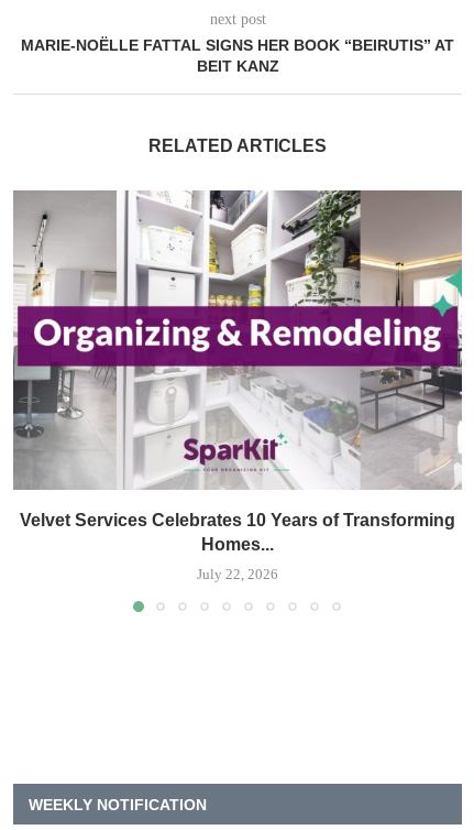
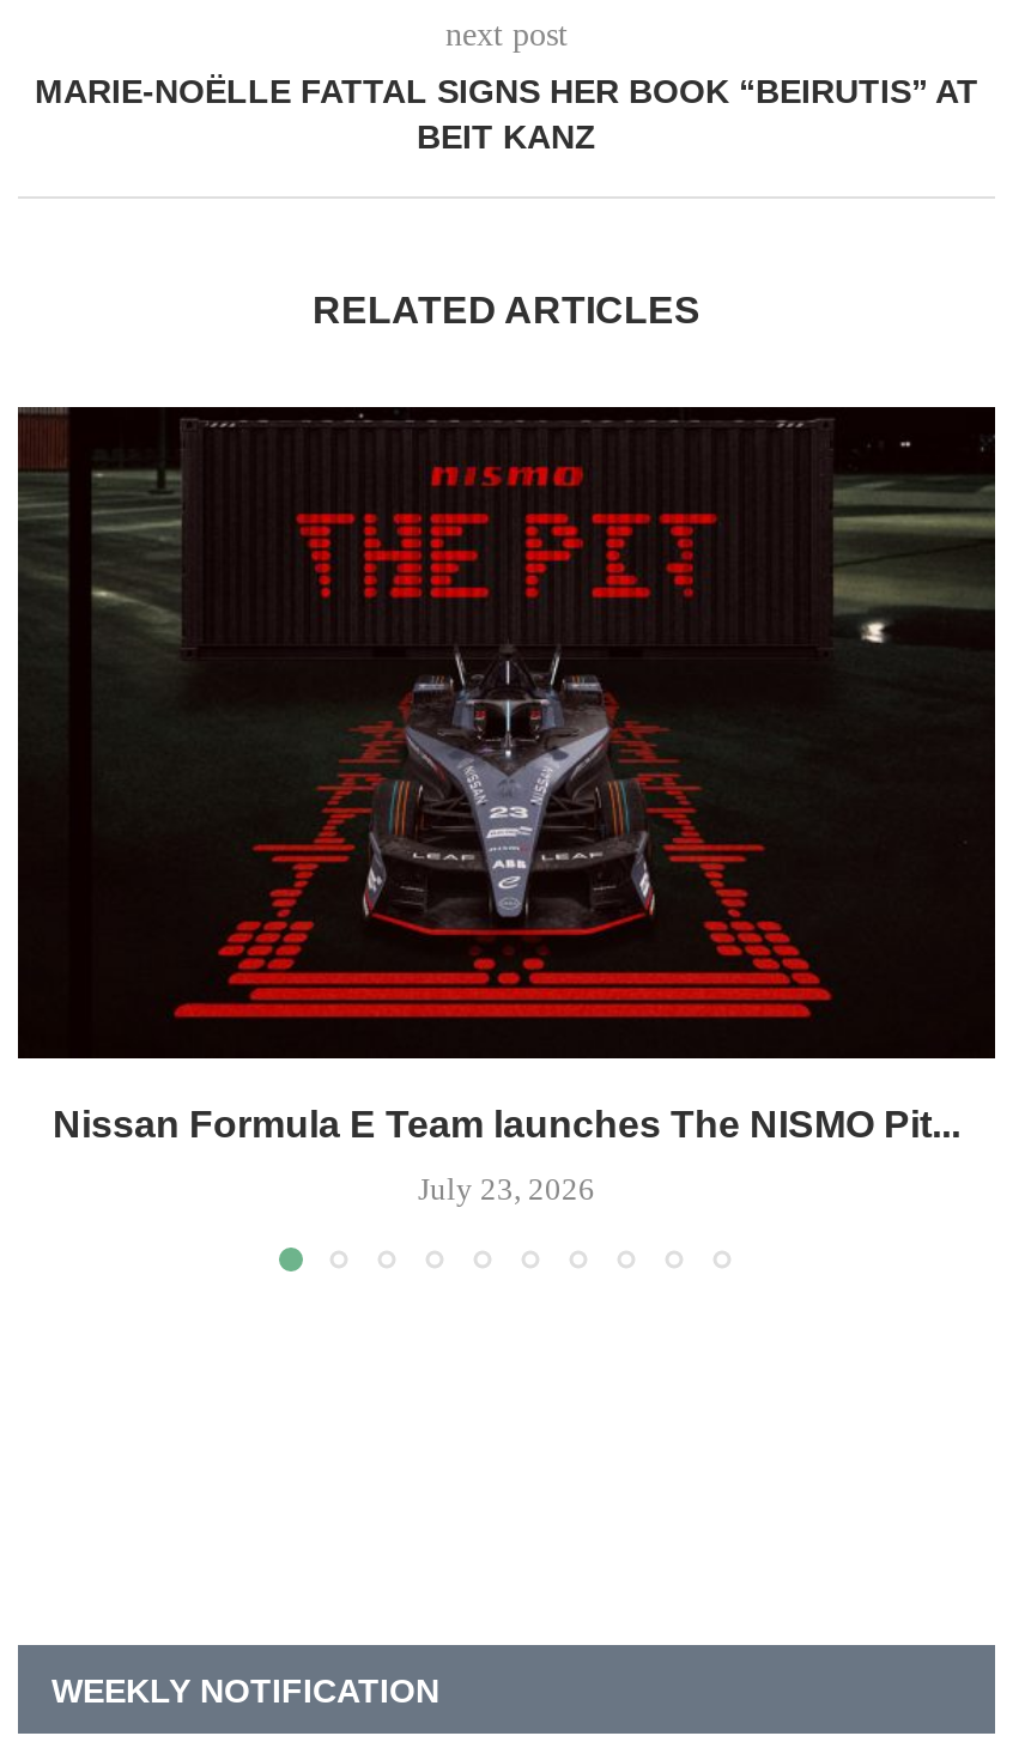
- [image]
- Velvet Services Celebrates 10 Years of Transforming
- Homes...
+ [image]
+ Nissan Formula E Team launches The NISMO Pit...

- July 22, 2026
+ July 23, 2026
